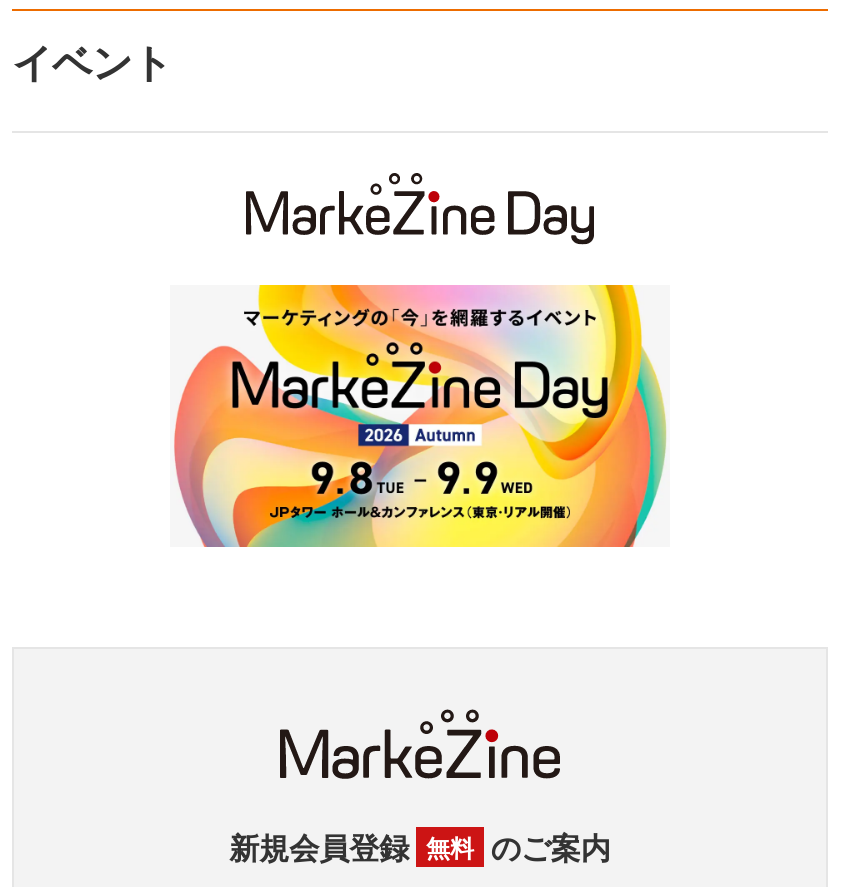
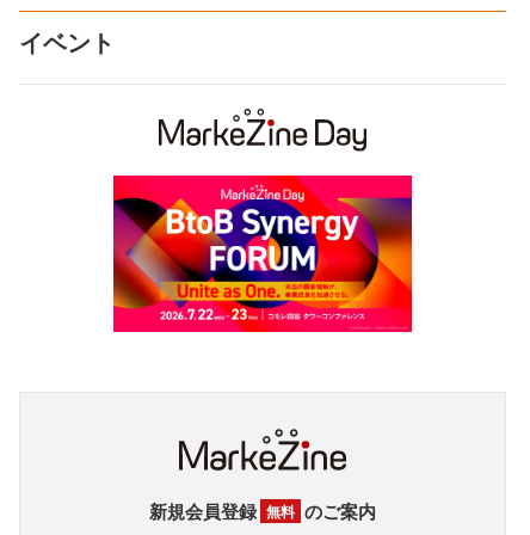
- [image]
+ [image]
